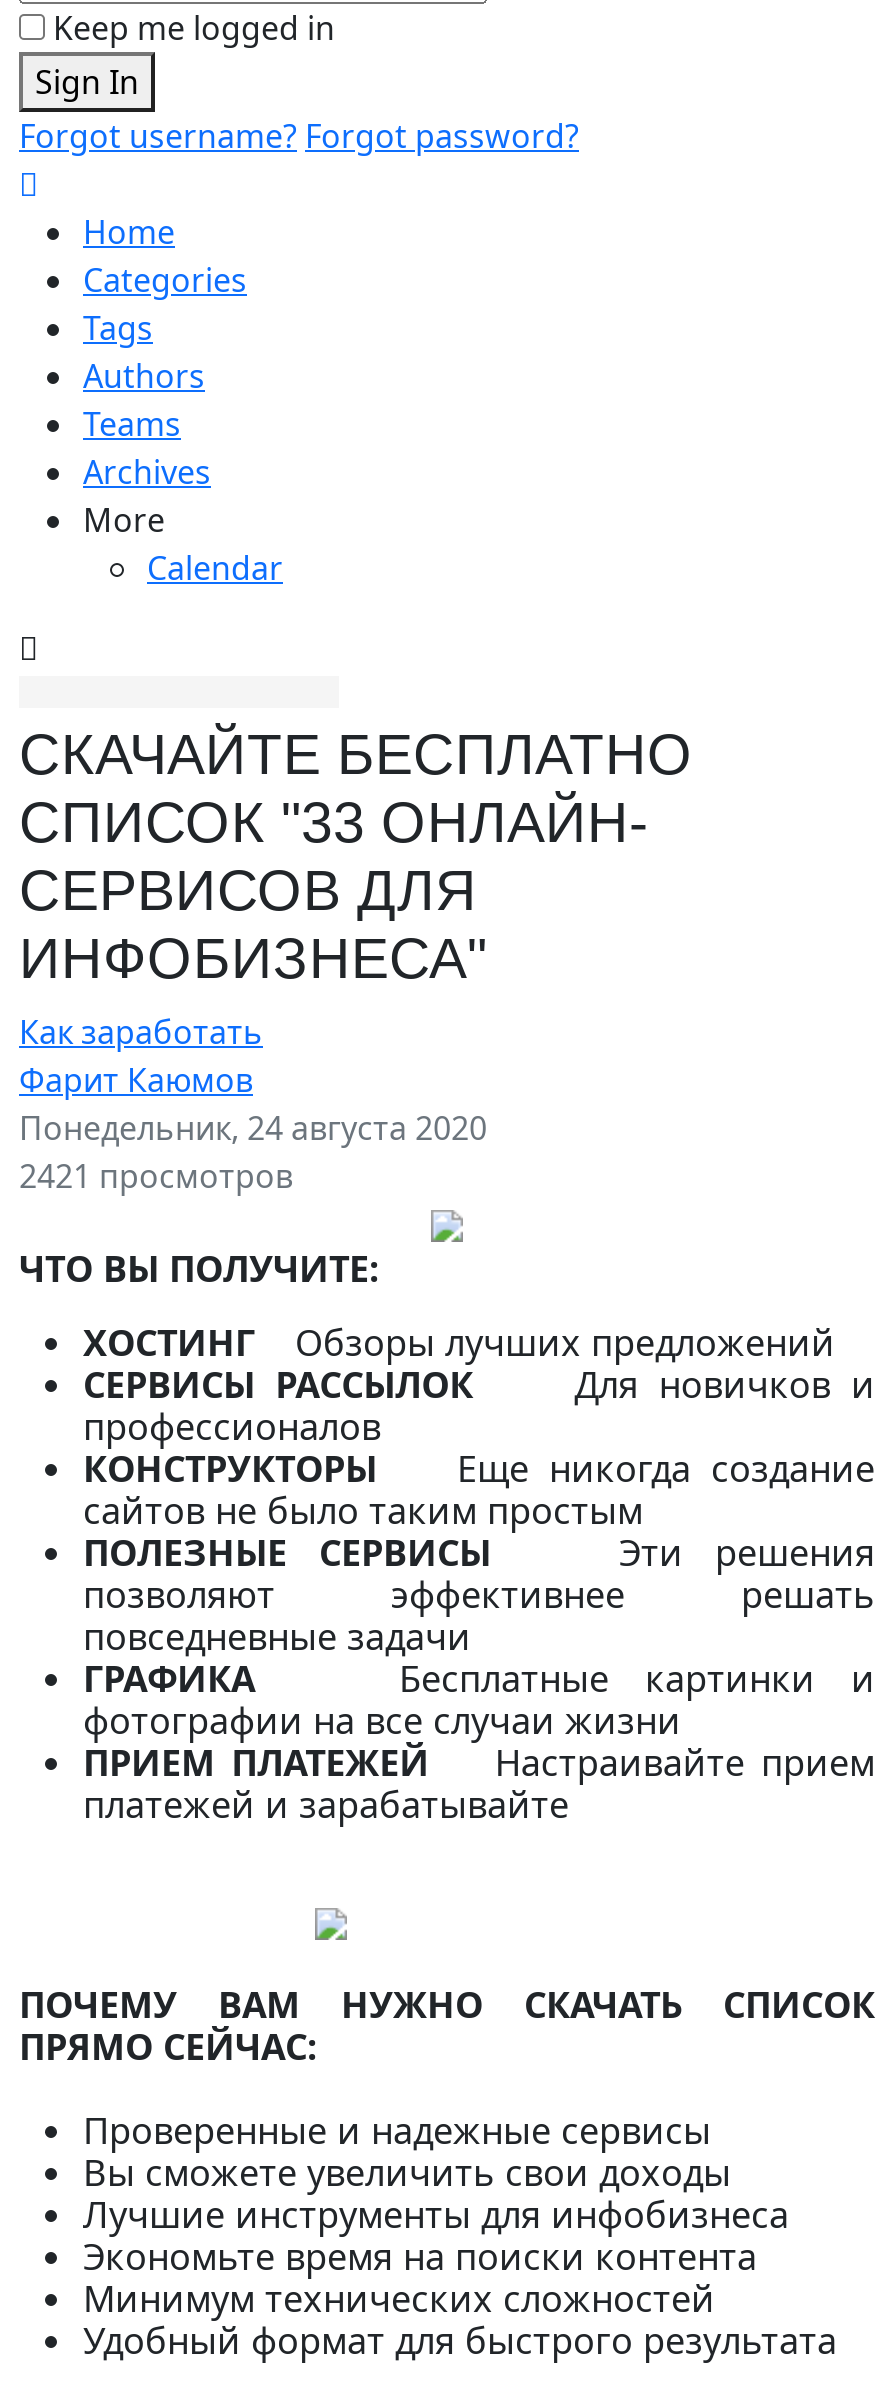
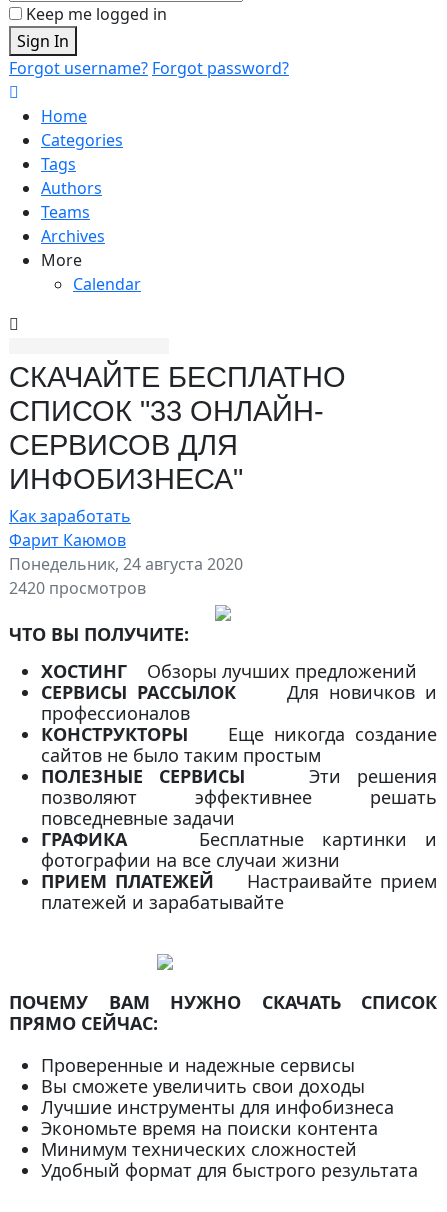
- 2421 просмотров
+ 2420 просмотров
